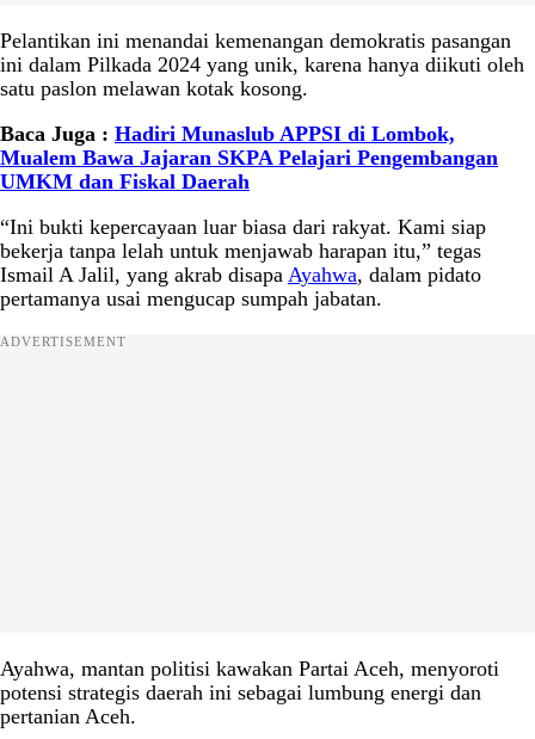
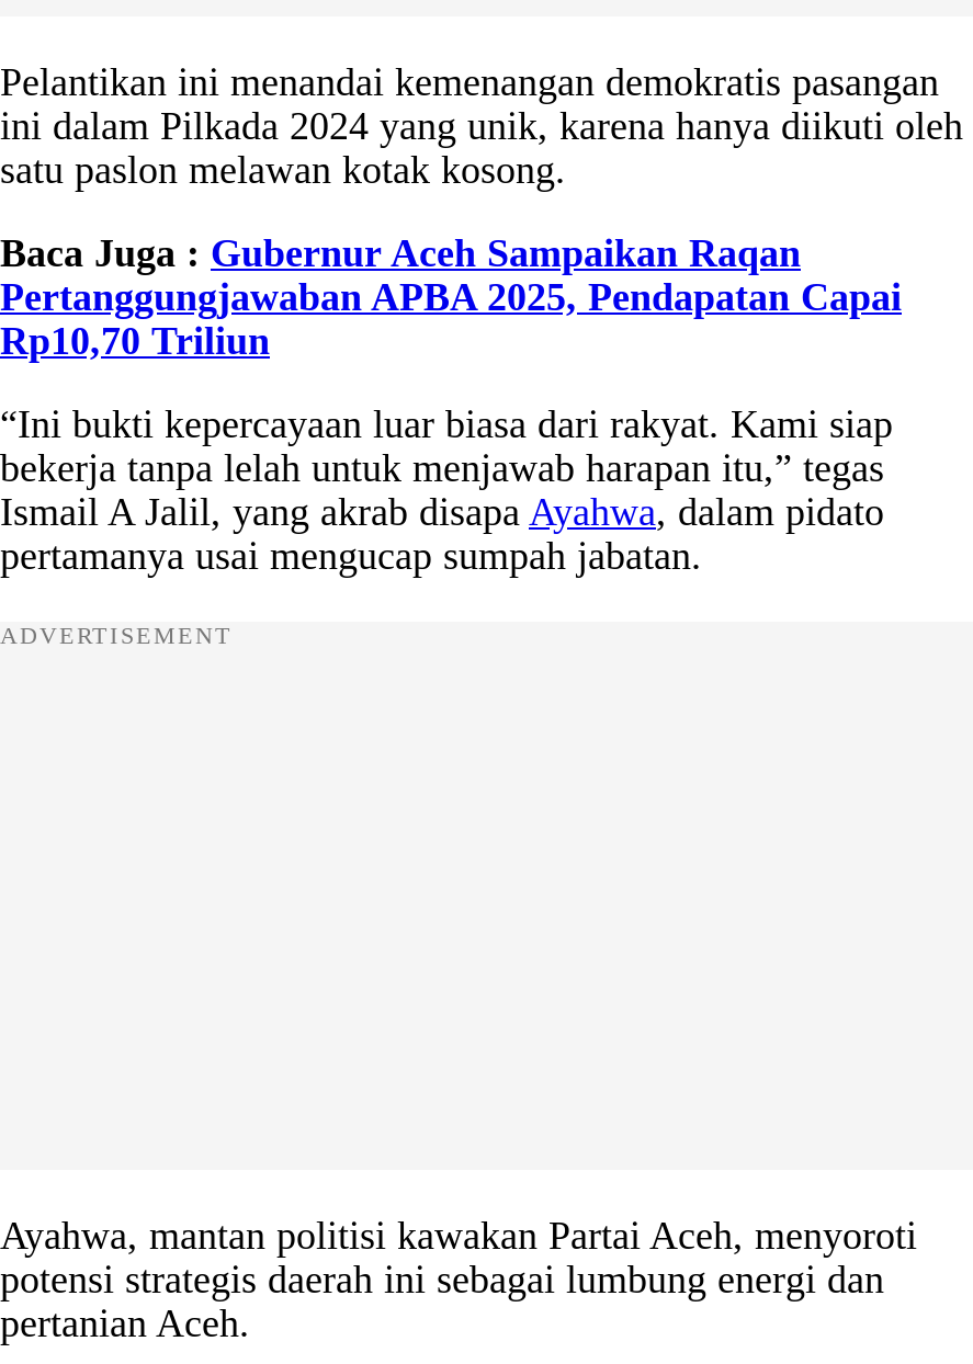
- Baca Juga : Hadiri Munaslub APPSI di Lombok,
- Mualem Bawa Jajaran SKPA Pelajari Pengembangan
- UMKM dan Fiskal Daerah
+ Baca Juga : Gubernur Aceh Sampaikan Raqan
+ Pertanggungjawaban APBA 2025, Pendapatan Capai
+ Rp10,70 Triliun
